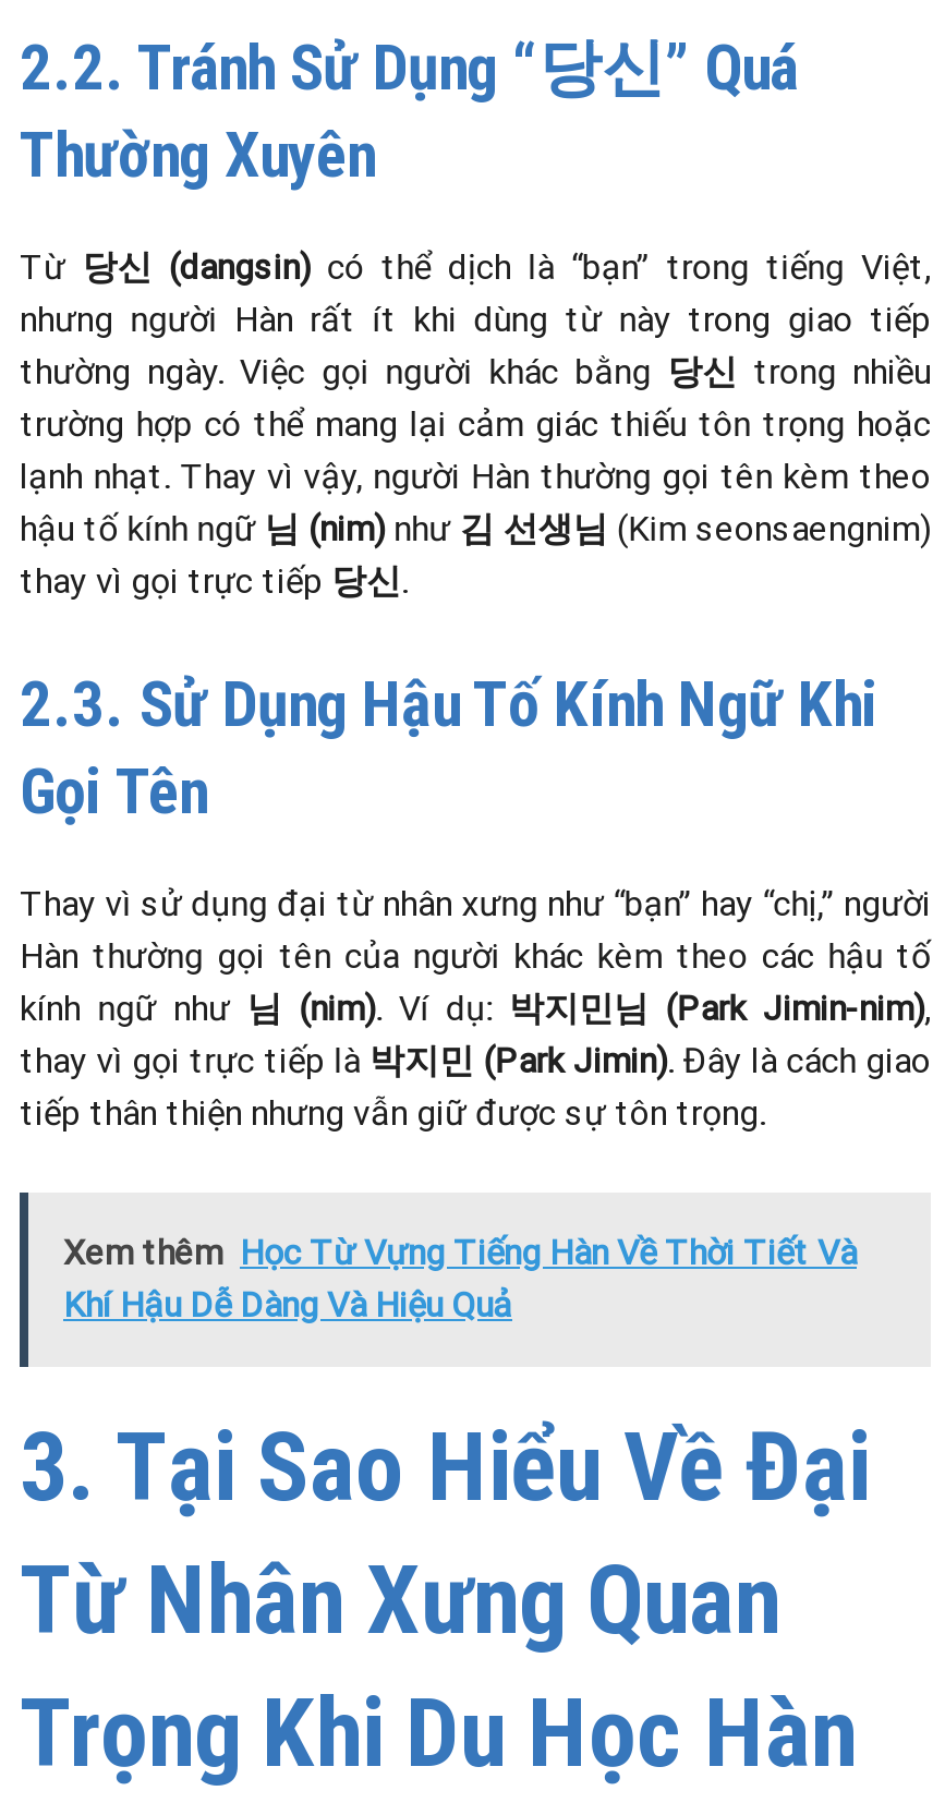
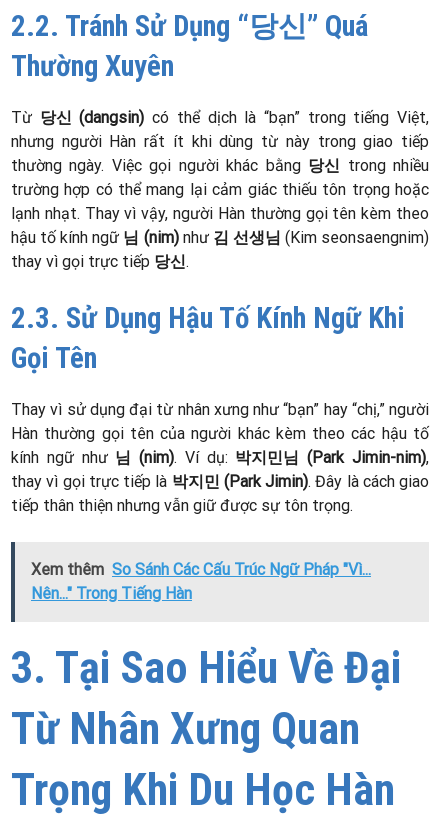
- Xem thêm Học Từ Vựng Tiếng Hàn Về Thời Tiết Và
- Khí Hậu Dễ Dàng Và Hiệu Quả
+ Xem thêm So Sánh Các Cấu Trúc Ngữ Pháp "Vì...
+ Nên..." Trong Tiếng Hàn
